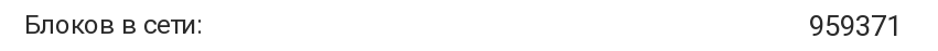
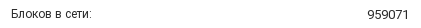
- 959371
+ 959071
